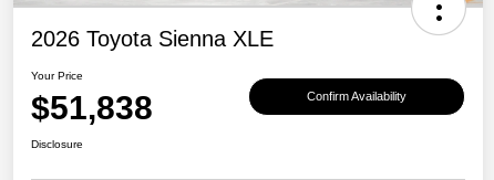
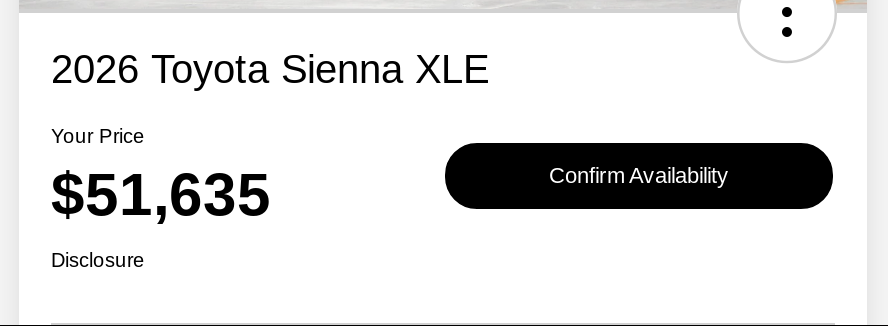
- $51,838
+ $51,635
